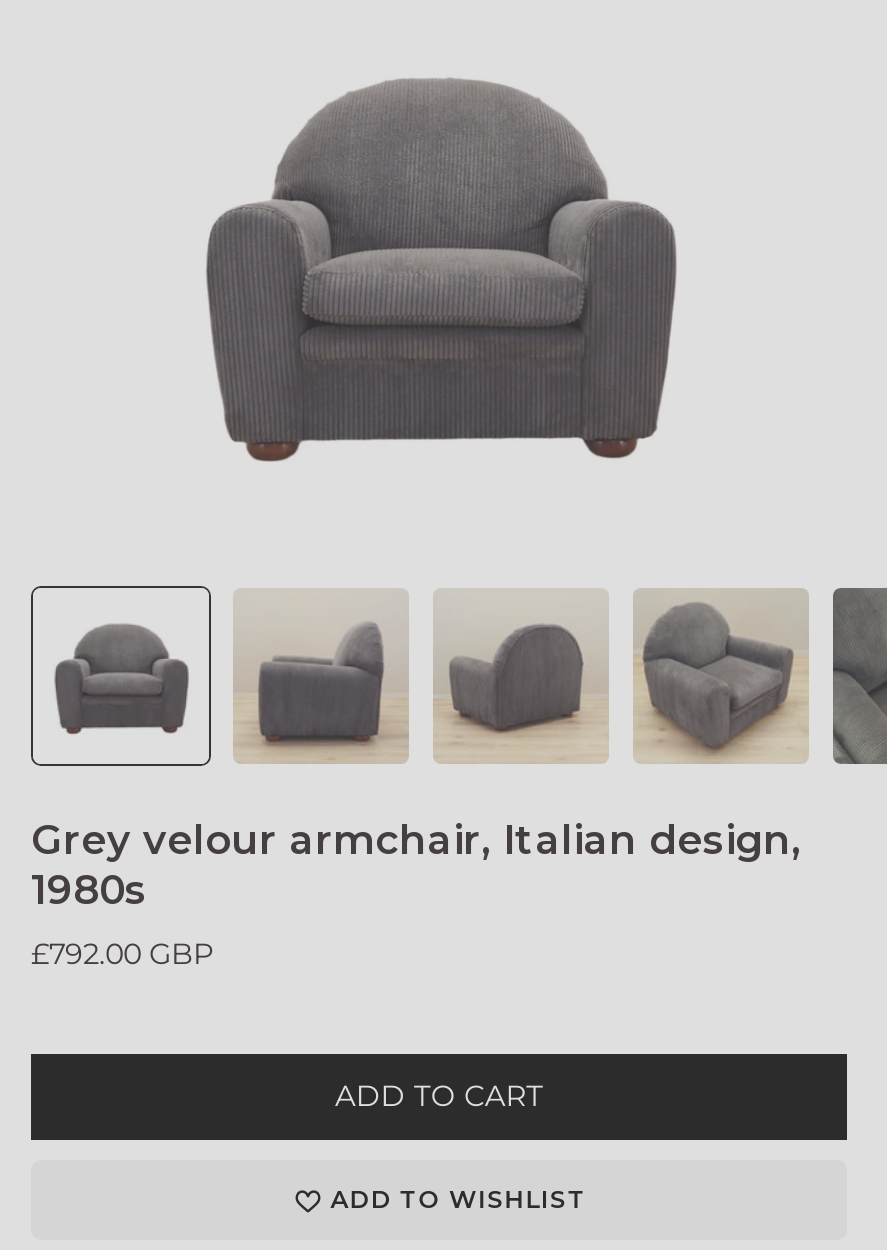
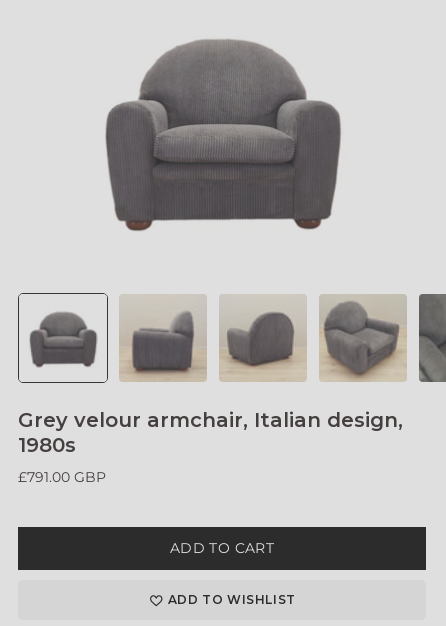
- £792.00 GBP
+ £791.00 GBP
